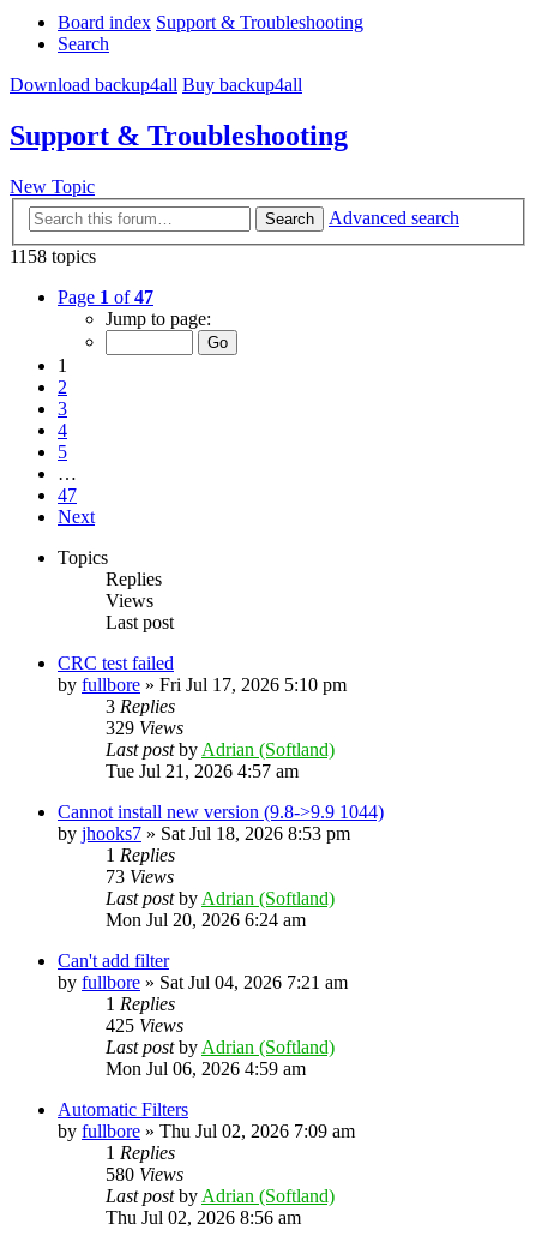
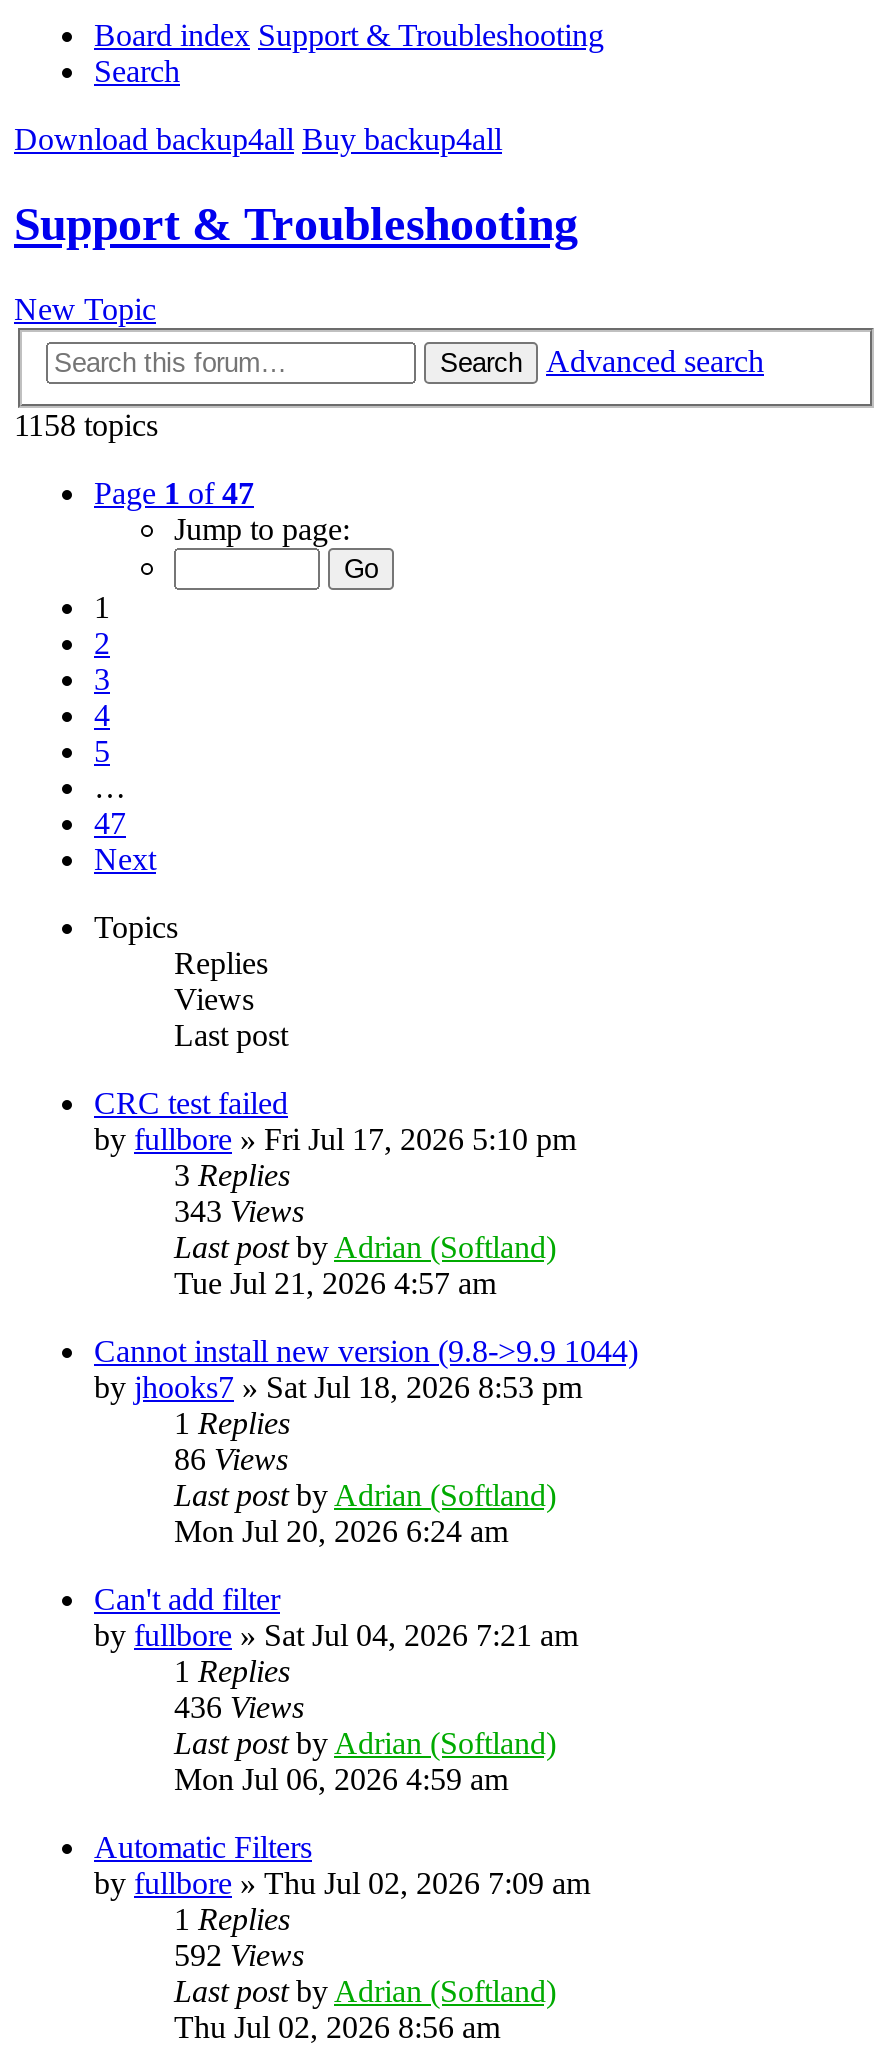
- 329 Views
+ 343 Views

- 73 Views
+ 86 Views

- 425 Views
+ 436 Views

- 580 Views
+ 592 Views
